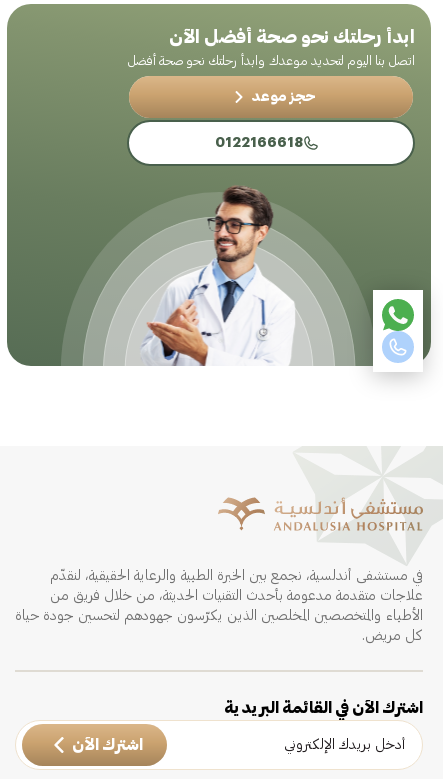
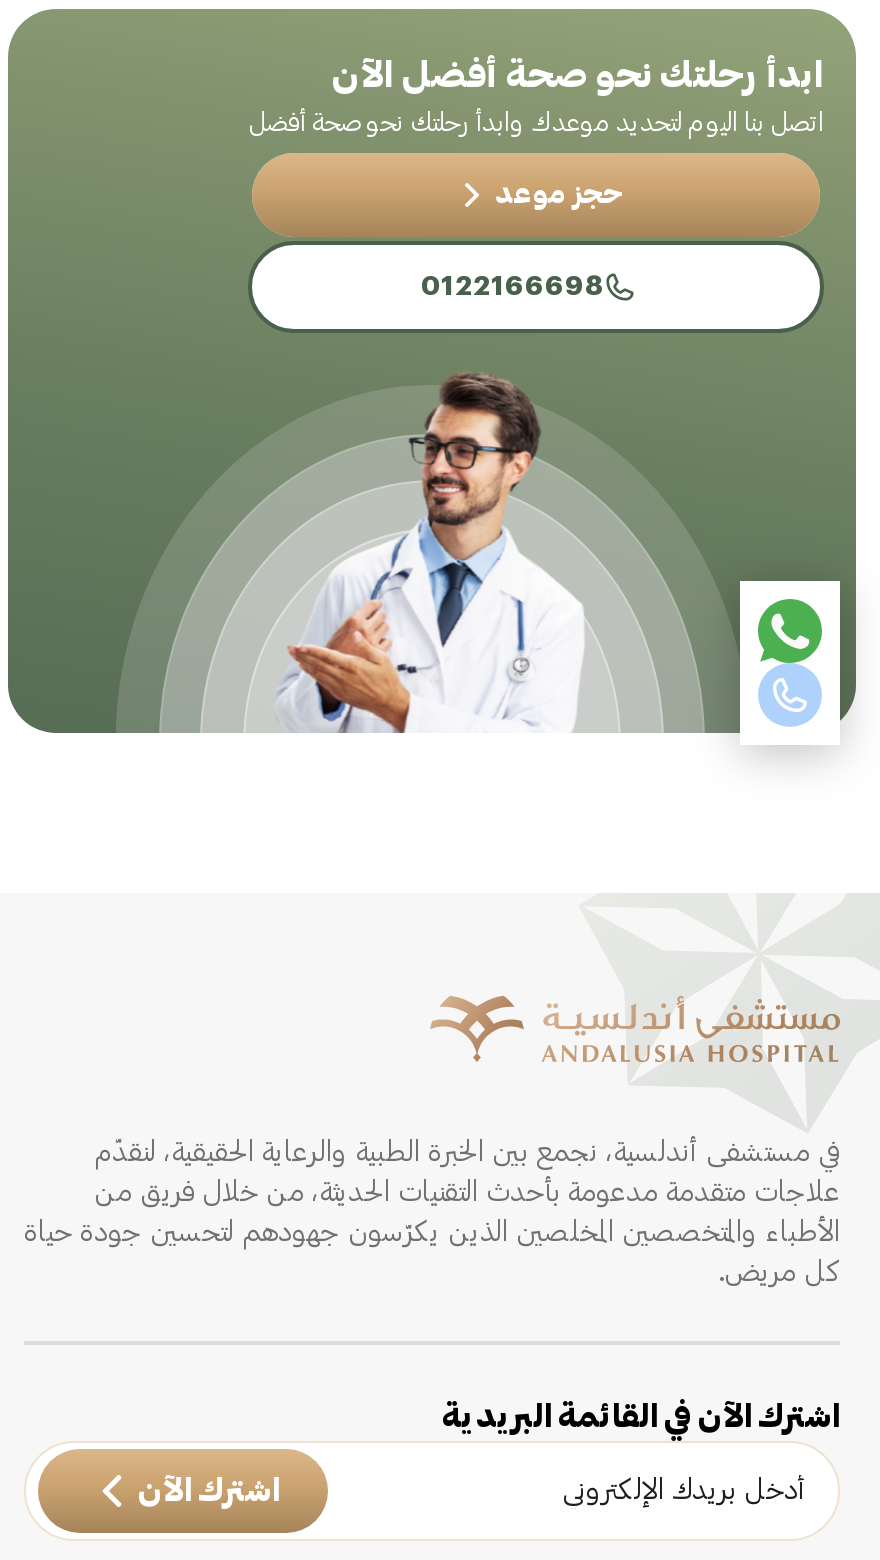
- 0122166618
+ 0122166698
